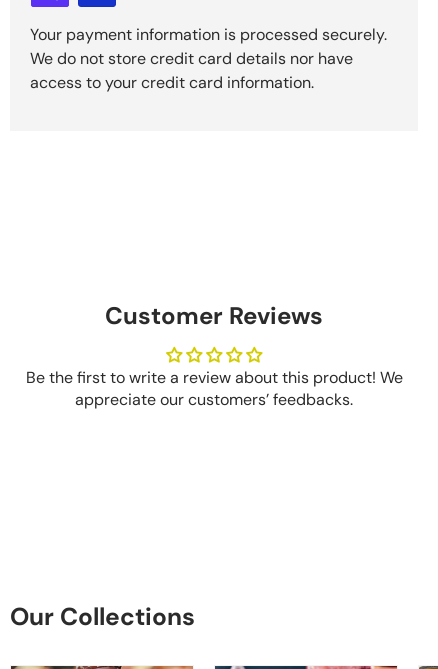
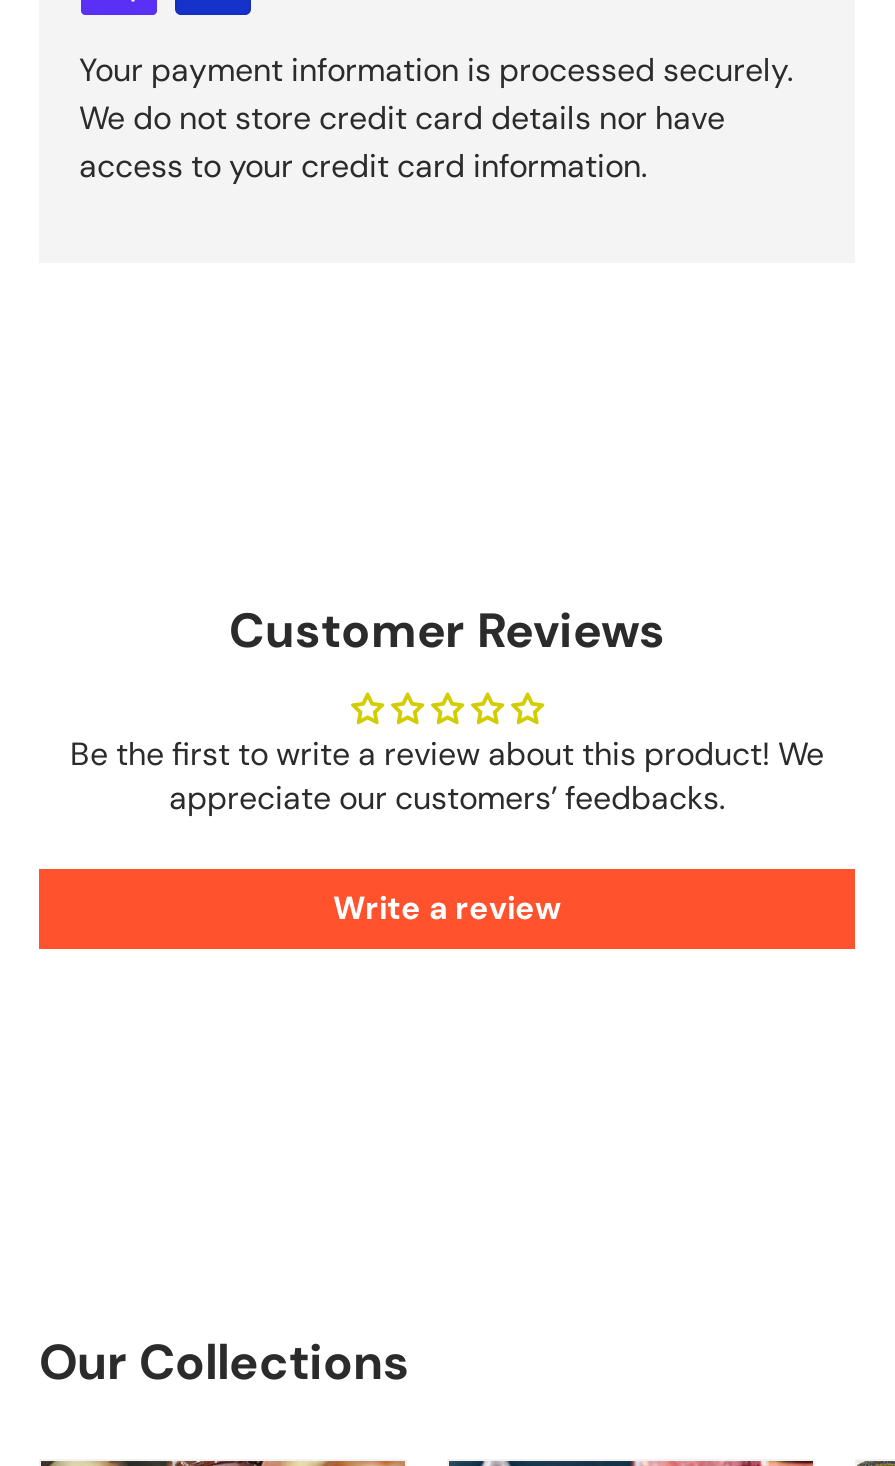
+ Write a review
